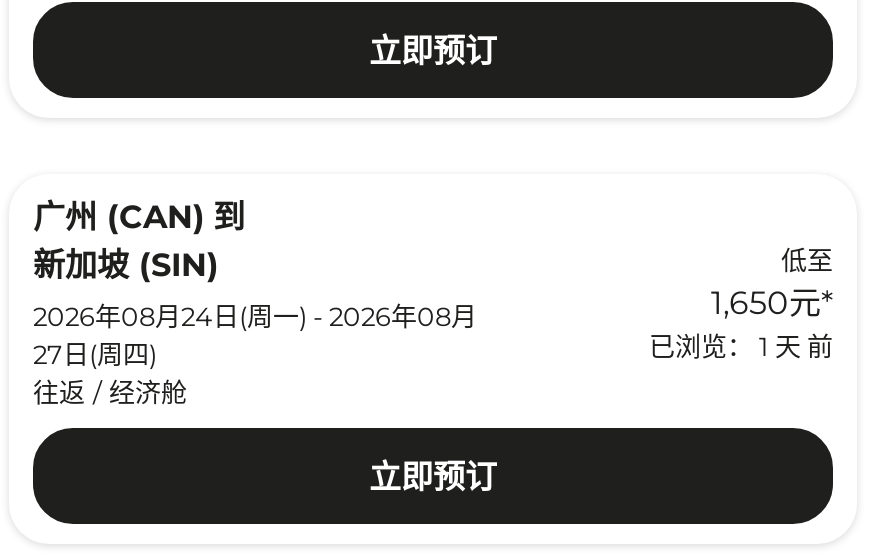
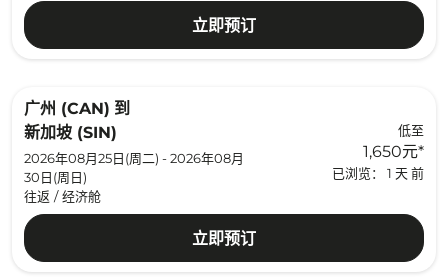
- 2026年08月24日(周一) - 2026年08月
+ 2026年08月25日(周二) - 2026年08月

- 27日(周四)
+ 30日(周日)
